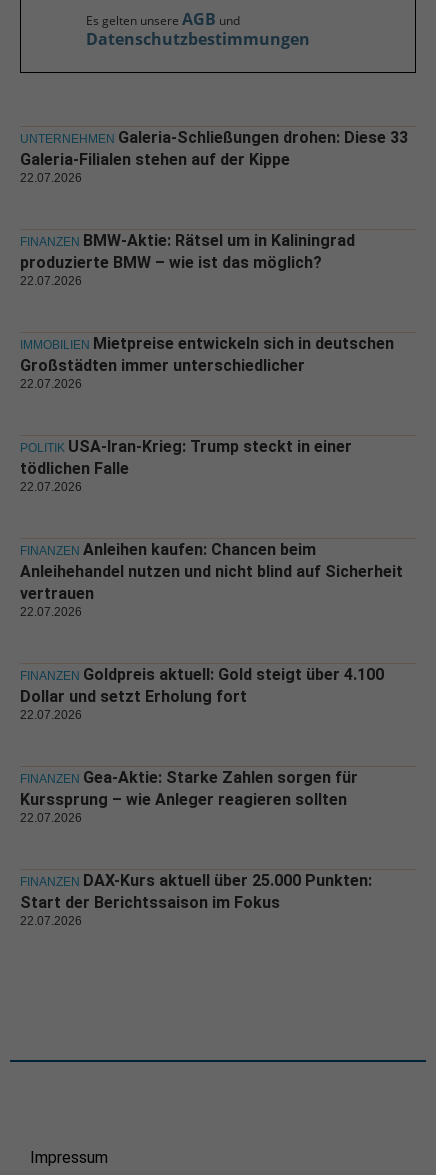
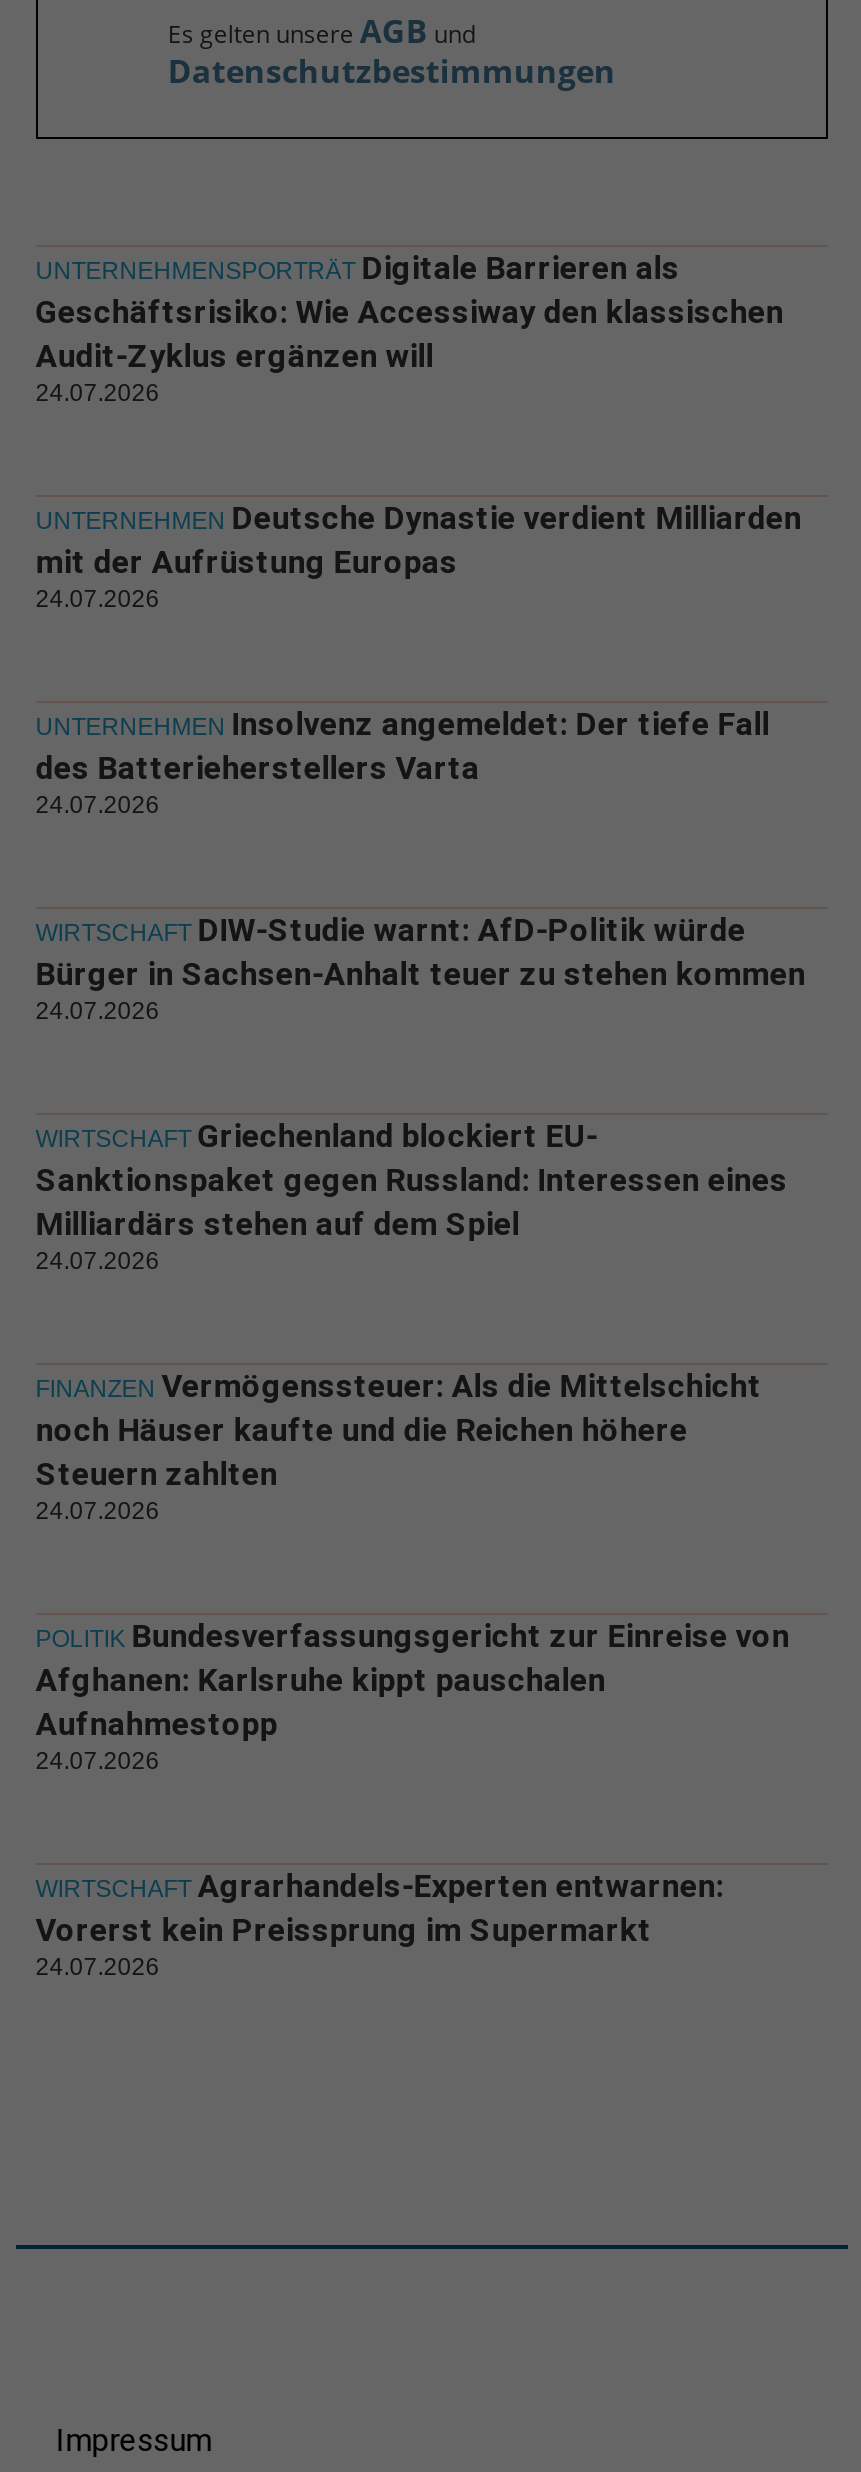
- UNTERNEHMEN Galeria-Schließungen drohen: Diese 33
- Galeria-Filialen stehen auf der Kippe
- 22.07.2026
+ UNTERNEHMENSPORTRÄT Digitale Barrieren als
+ Geschäftsrisiko: Wie Accessiway den klassischen
+ Audit-Zyklus ergänzen will
+ 24.07.2026

- FINANZEN BMW-Aktie: Rätsel um in Kaliningrad
- produzierte BMW – wie ist das möglich?
- 22.07.2026
+ UNTERNEHMEN Deutsche Dynastie verdient Milliarden
+ mit der Aufrüstung Europas
+ 24.07.2026

- IMMOBILIEN Mietpreise entwickeln sich in deutschen
- Großstädten immer unterschiedlicher
- 22.07.2026
+ UNTERNEHMEN Insolvenz angemeldet: Der tiefe Fall
+ des Batterieherstellers Varta
+ 24.07.2026

- POLITIK USA-Iran-Krieg: Trump steckt in einer
- tödlichen Falle
- 22.07.2026
+ WIRTSCHAFT DIW-Studie warnt: AfD-Politik würde
+ Bürger in Sachsen-Anhalt teuer zu stehen kommen
+ 24.07.2026

- FINANZEN Anleihen kaufen: Chancen beim
- Anleihehandel nutzen und nicht blind auf Sicherheit
- vertrauen
- 22.07.2026
+ WIRTSCHAFT Griechenland blockiert EU-
+ Sanktionspaket gegen Russland: Interessen eines
+ Milliardärs stehen auf dem Spiel
+ 24.07.2026

- FINANZEN Goldpreis aktuell: Gold steigt über 4.100
- Dollar und setzt Erholung fort
- 22.07.2026
+ FINANZEN Vermögenssteuer: Als die Mittelschicht
+ noch Häuser kaufte und die Reichen höhere
+ Steuern zahlten
+ 24.07.2026

- FINANZEN Gea-Aktie: Starke Zahlen sorgen für
- Kurssprung – wie Anleger reagieren sollten
- 22.07.2026
+ POLITIK Bundesverfassungsgericht zur Einreise von
+ Afghanen: Karlsruhe kippt pauschalen
+ Aufnahmestopp
+ 24.07.2026

- FINANZEN DAX-Kurs aktuell über 25.000 Punkten:
- Start der Berichtssaison im Fokus
- 22.07.2026
+ WIRTSCHAFT Agrarhandels-Experten entwarnen:
+ Vorerst kein Preissprung im Supermarkt
+ 24.07.2026
